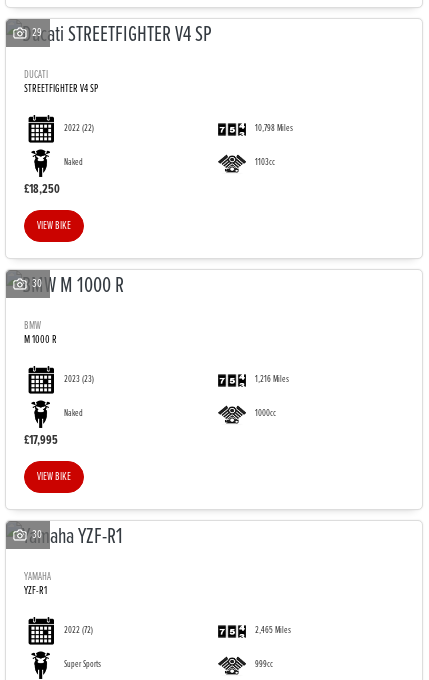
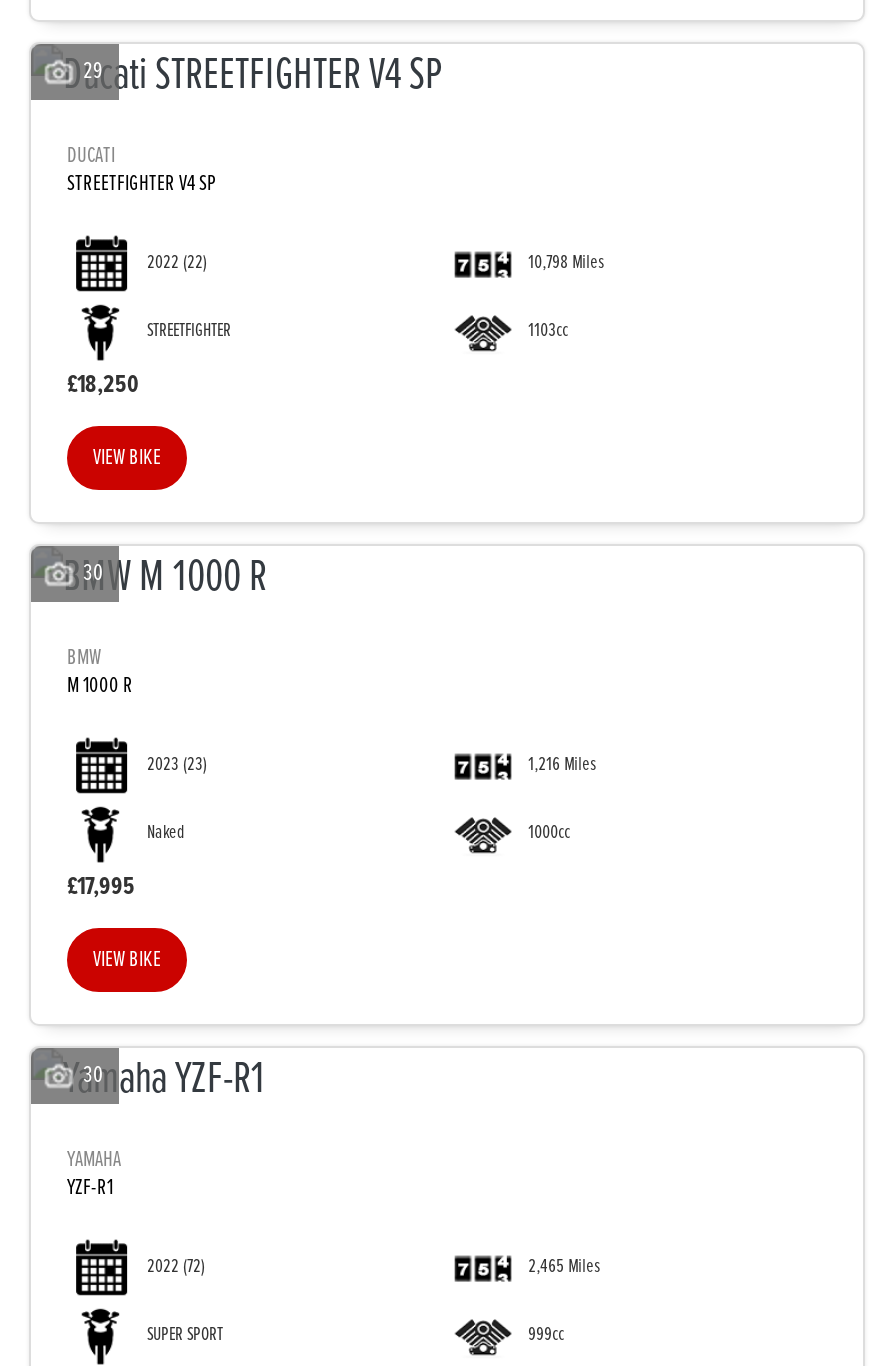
- Naked
+ STREETFIGHTER

- Super Sports
+ SUPER SPORT
